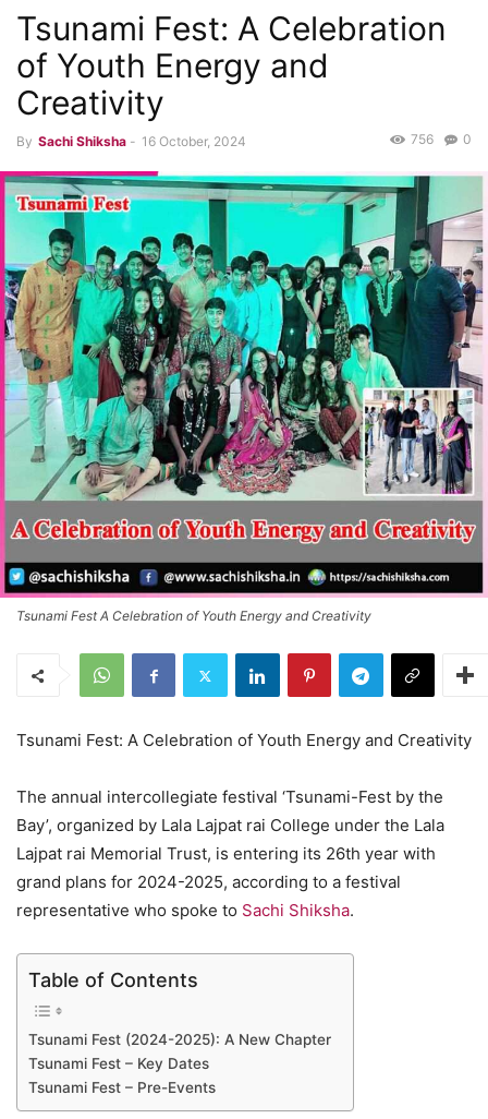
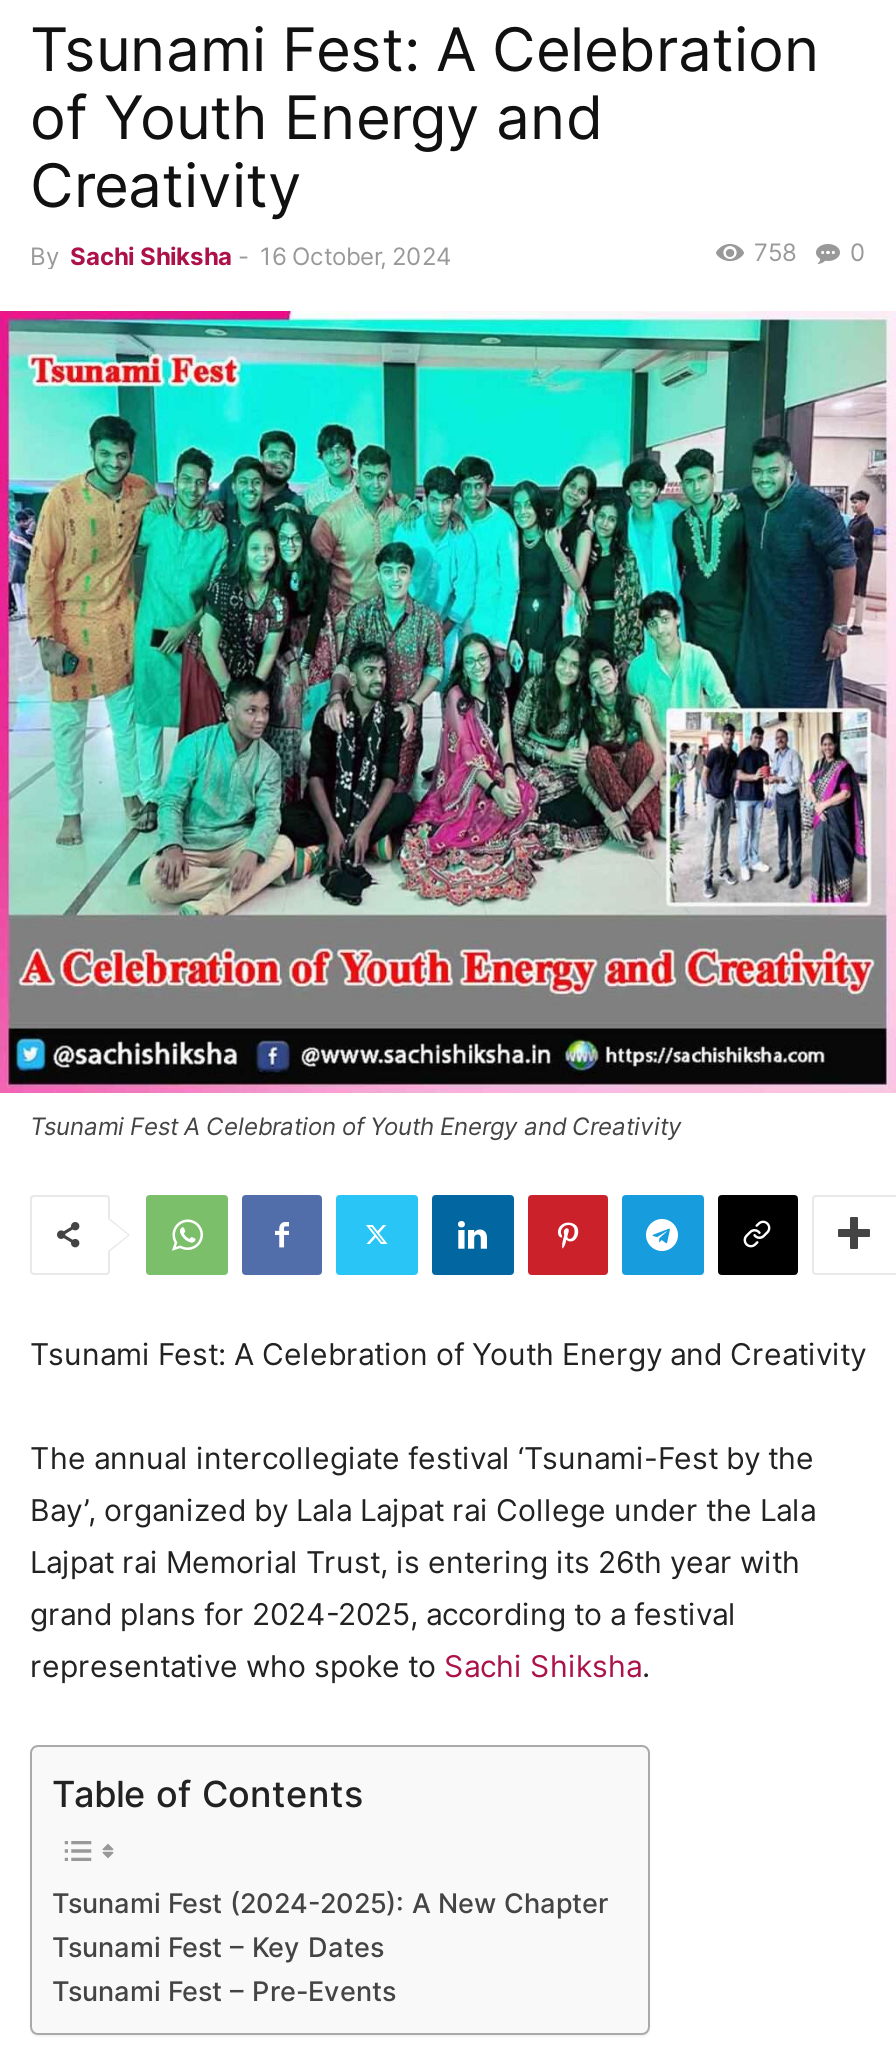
- 756 0
+ 758 0
